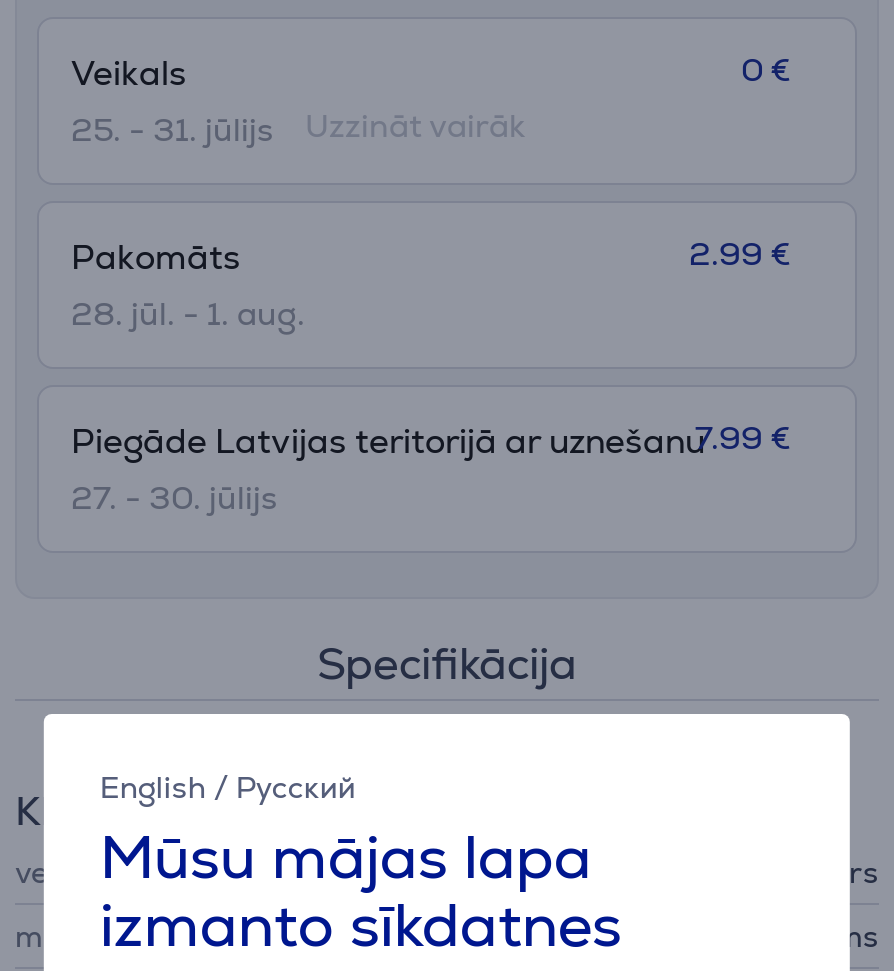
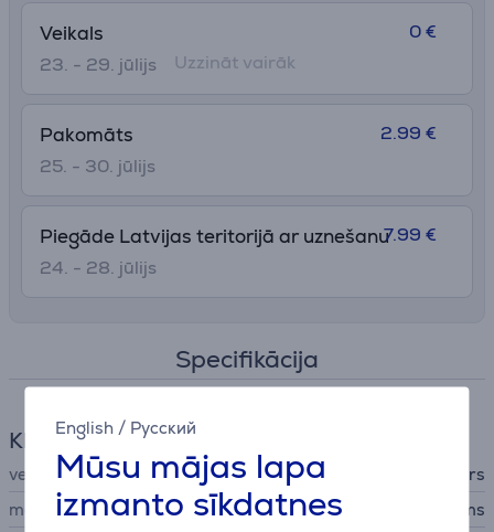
- 25. - 31. jūlijs
+ 23. - 29. jūlijs

- 28. jūl. - 1. aug.
+ 25. - 30. jūlijs

- 27. - 30. jūlijs
+ 24. - 28. jūlijs
